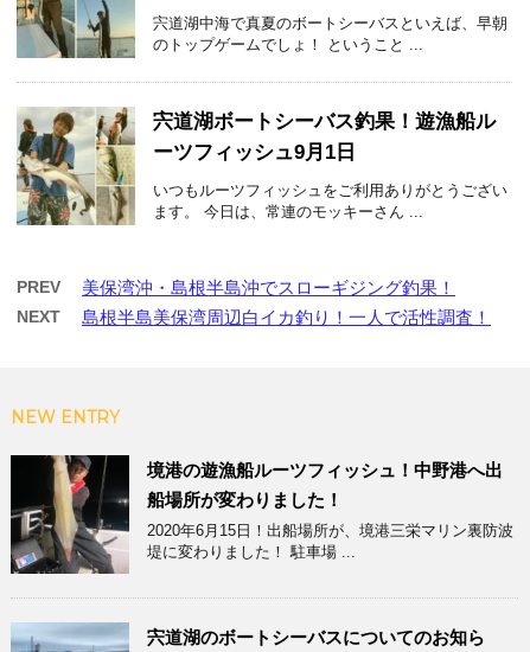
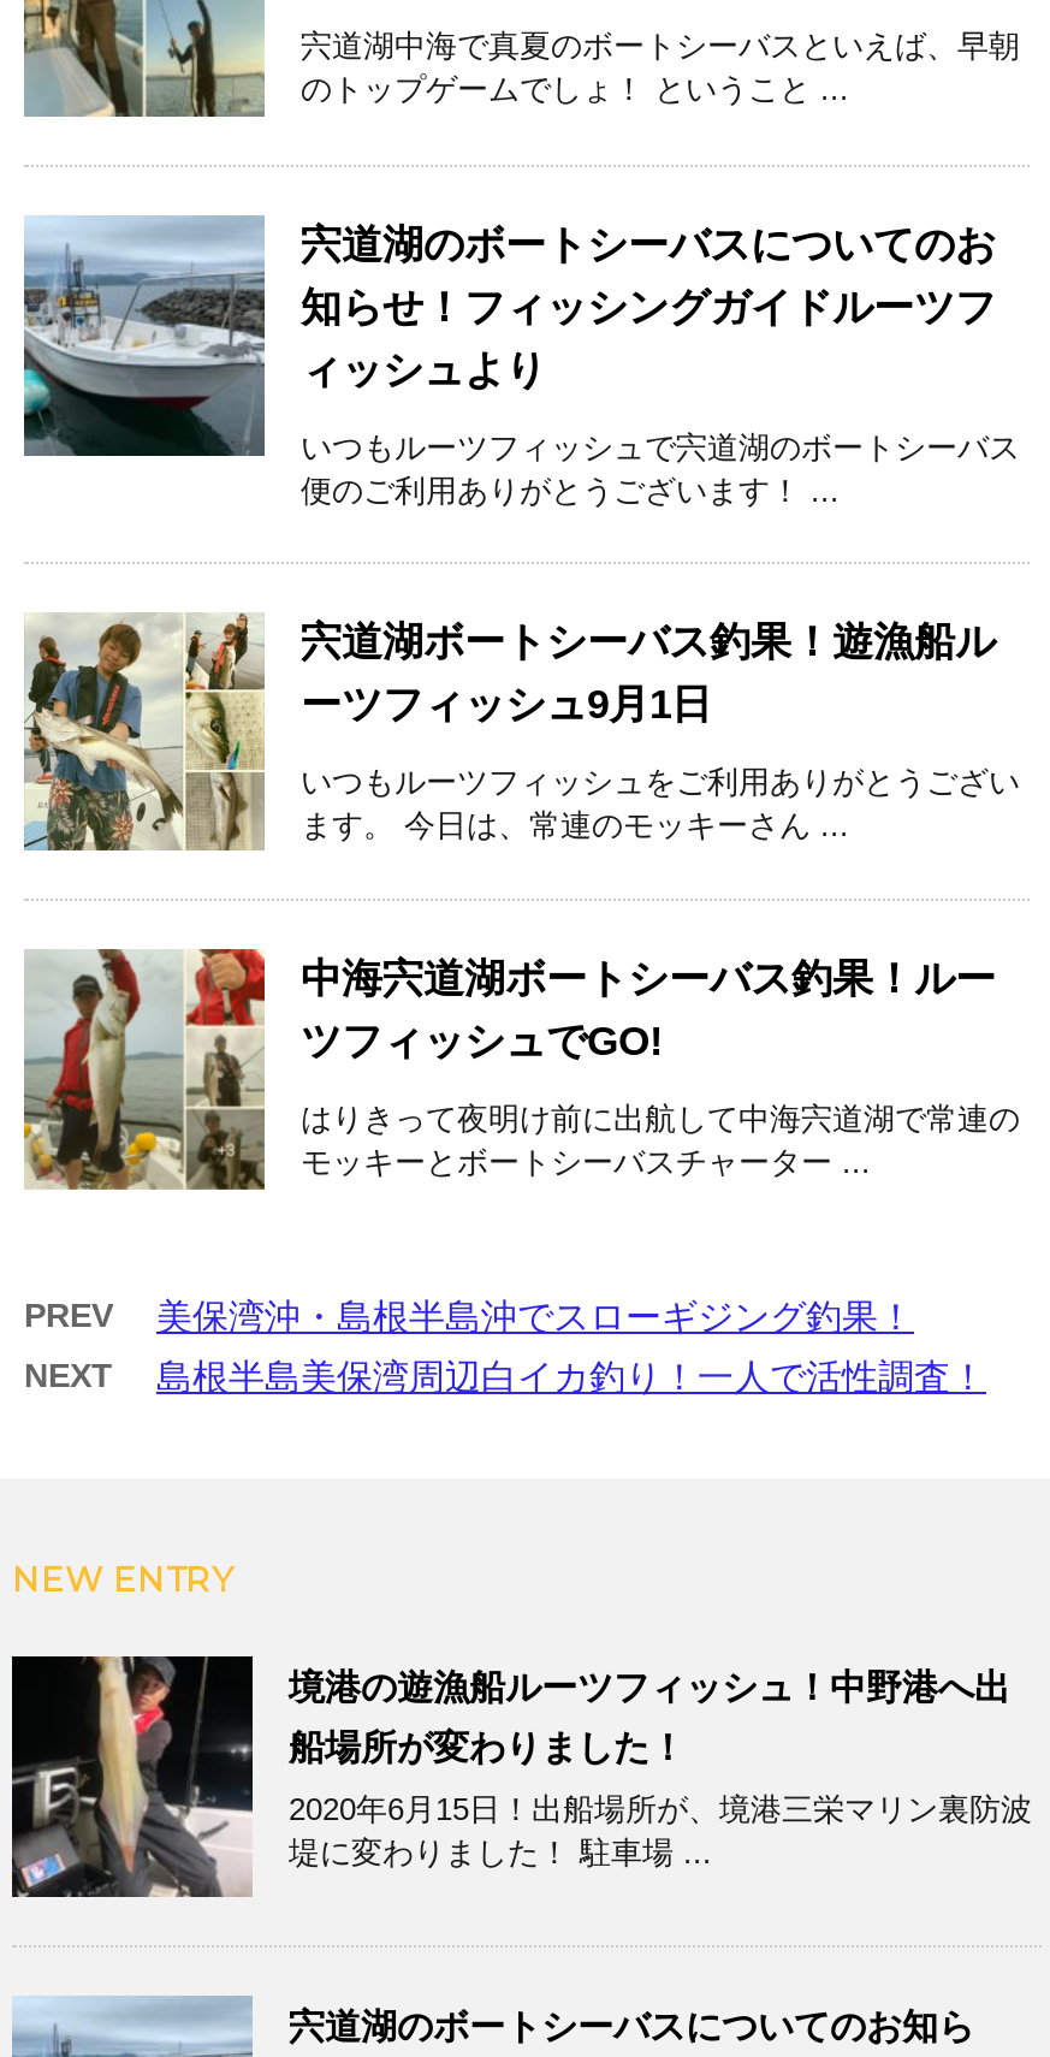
+ [image]
+ 宍道湖のボートシーバスについてのお
+ 知らせ！フィッシングガイドルーツフ
+ ィッシュより
+ いつもルーツフィッシュで宍道湖のボートシーバス
+ 便のご利用ありがとうございます！ ...

+ [image]
+ 中海宍道湖ボートシーバス釣果！ルー
+ ツフィッシュでGO!
+ はりきって夜明け前に出航して中海宍道湖で常連の
+ モッキーとボートシーバスチャーター ...
